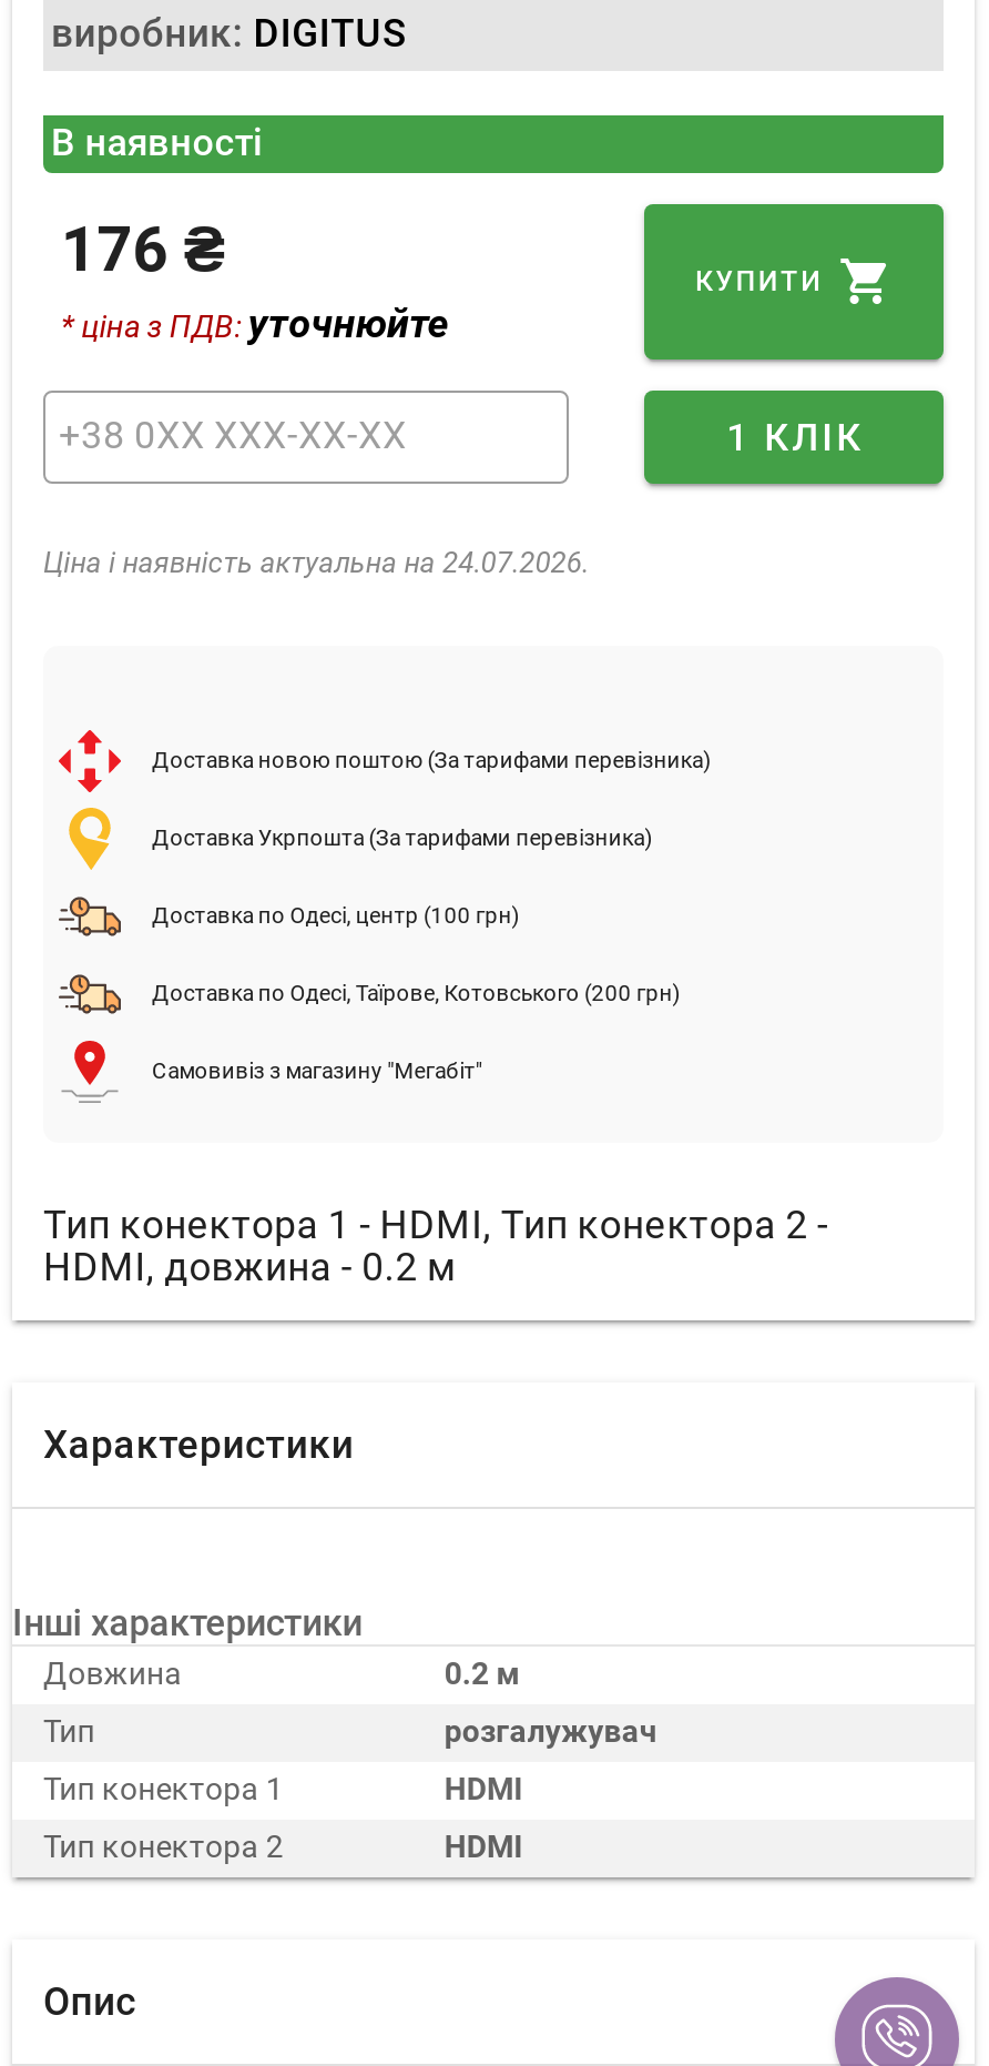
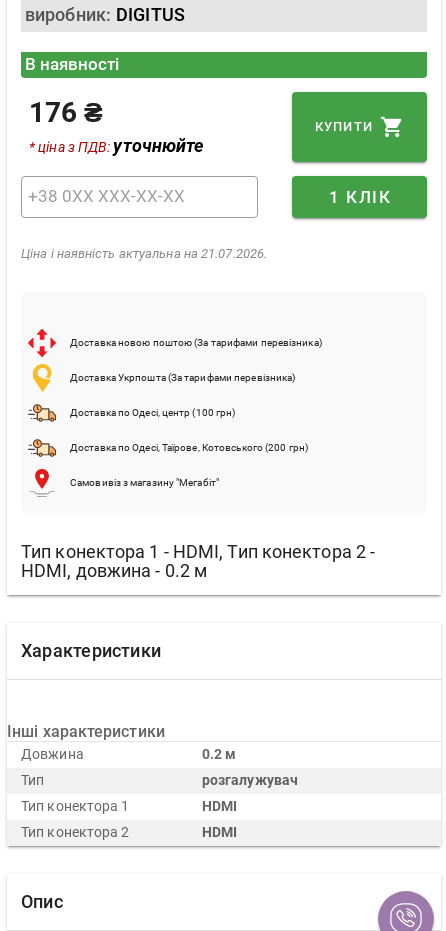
- Ціна і наявність актуальна на 24.07.2026.
+ Ціна і наявність актуальна на 21.07.2026.
